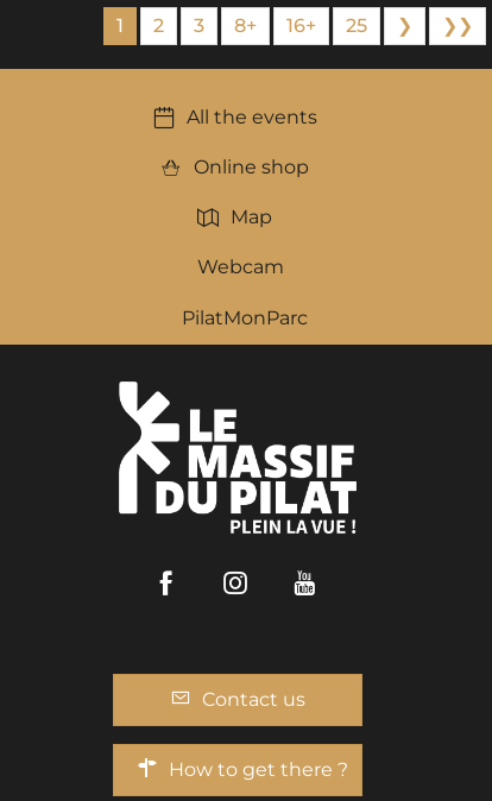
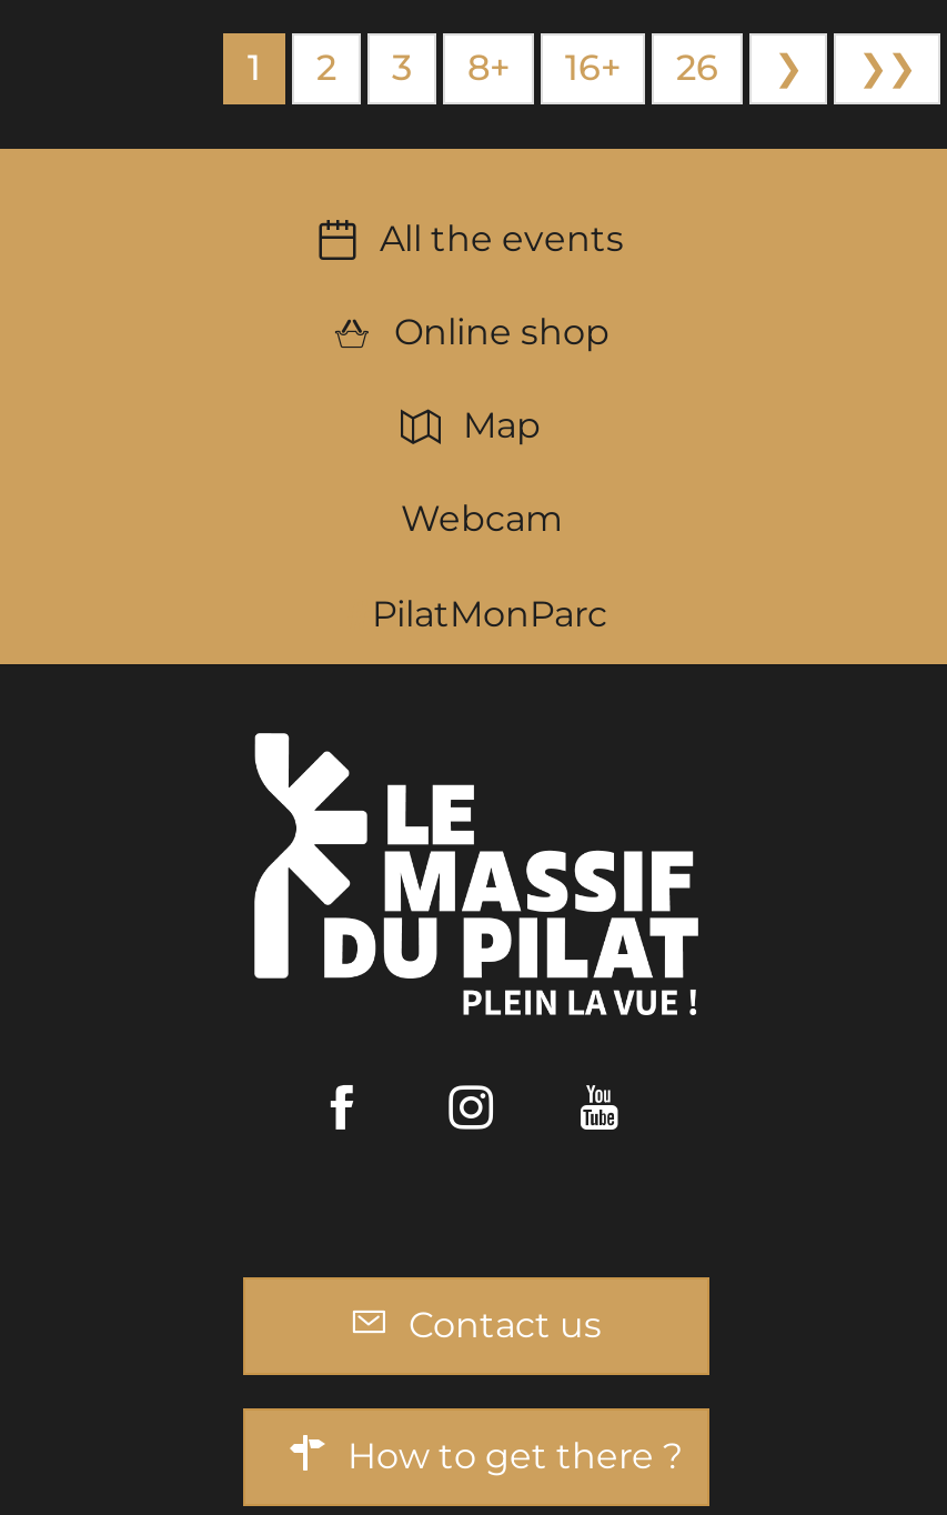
- 25
+ 26
